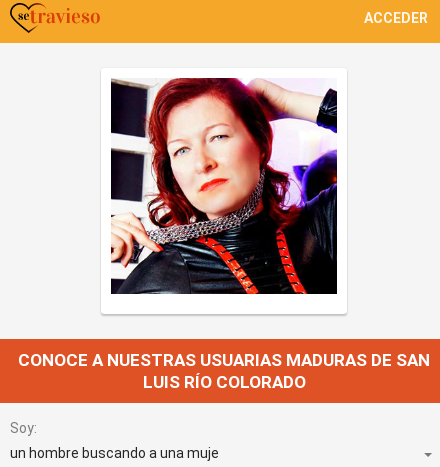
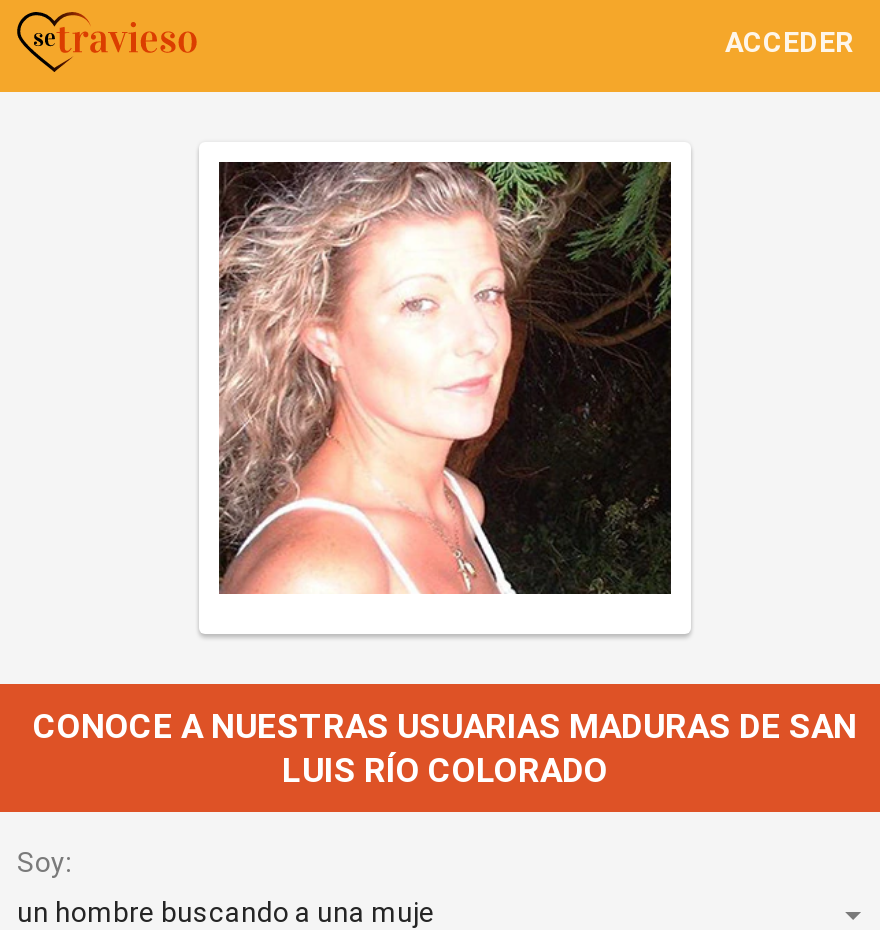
- [image]
+ [image]
